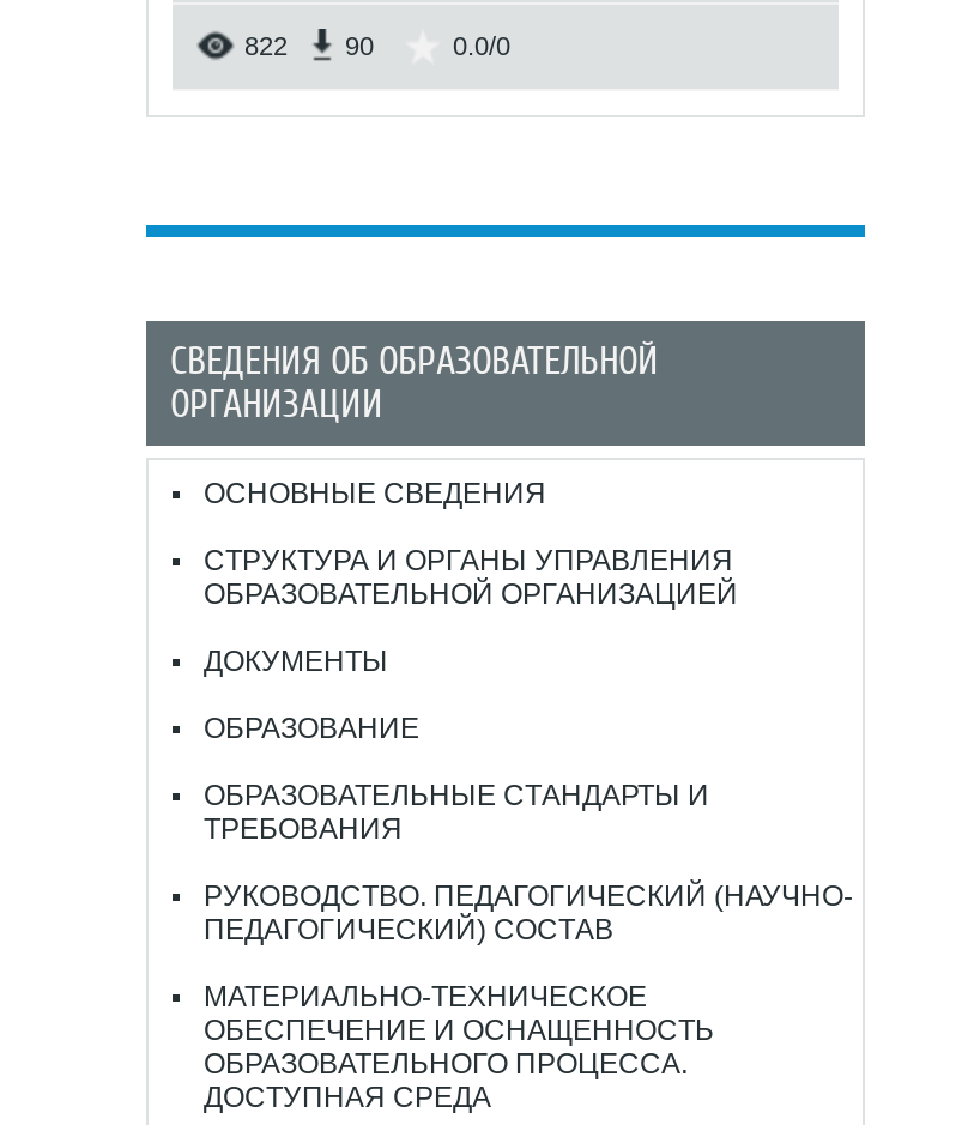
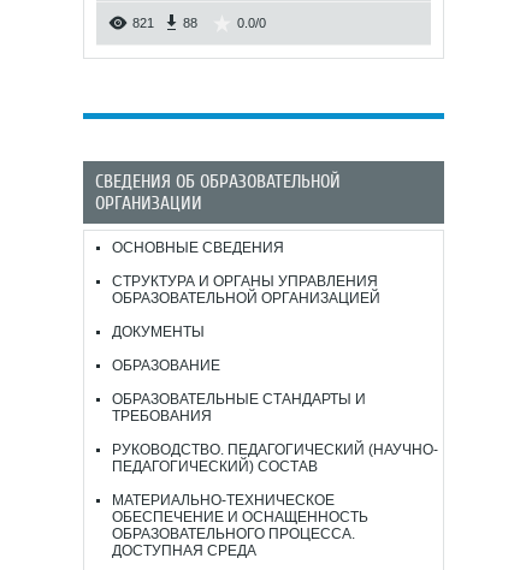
- 822
+ 821

- 90
+ 88
